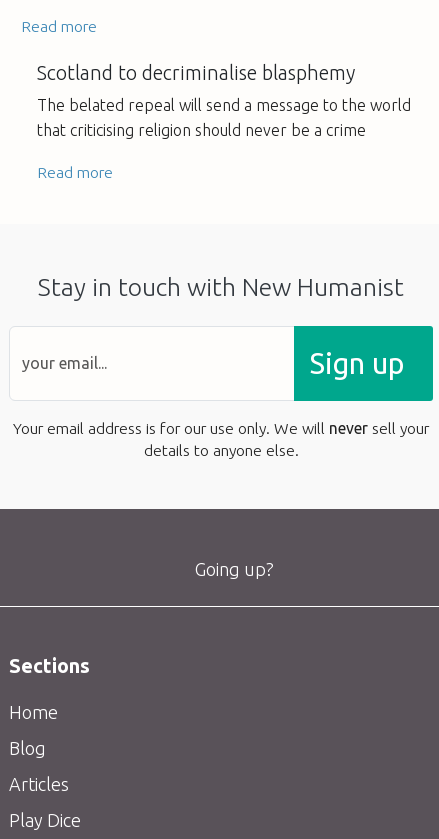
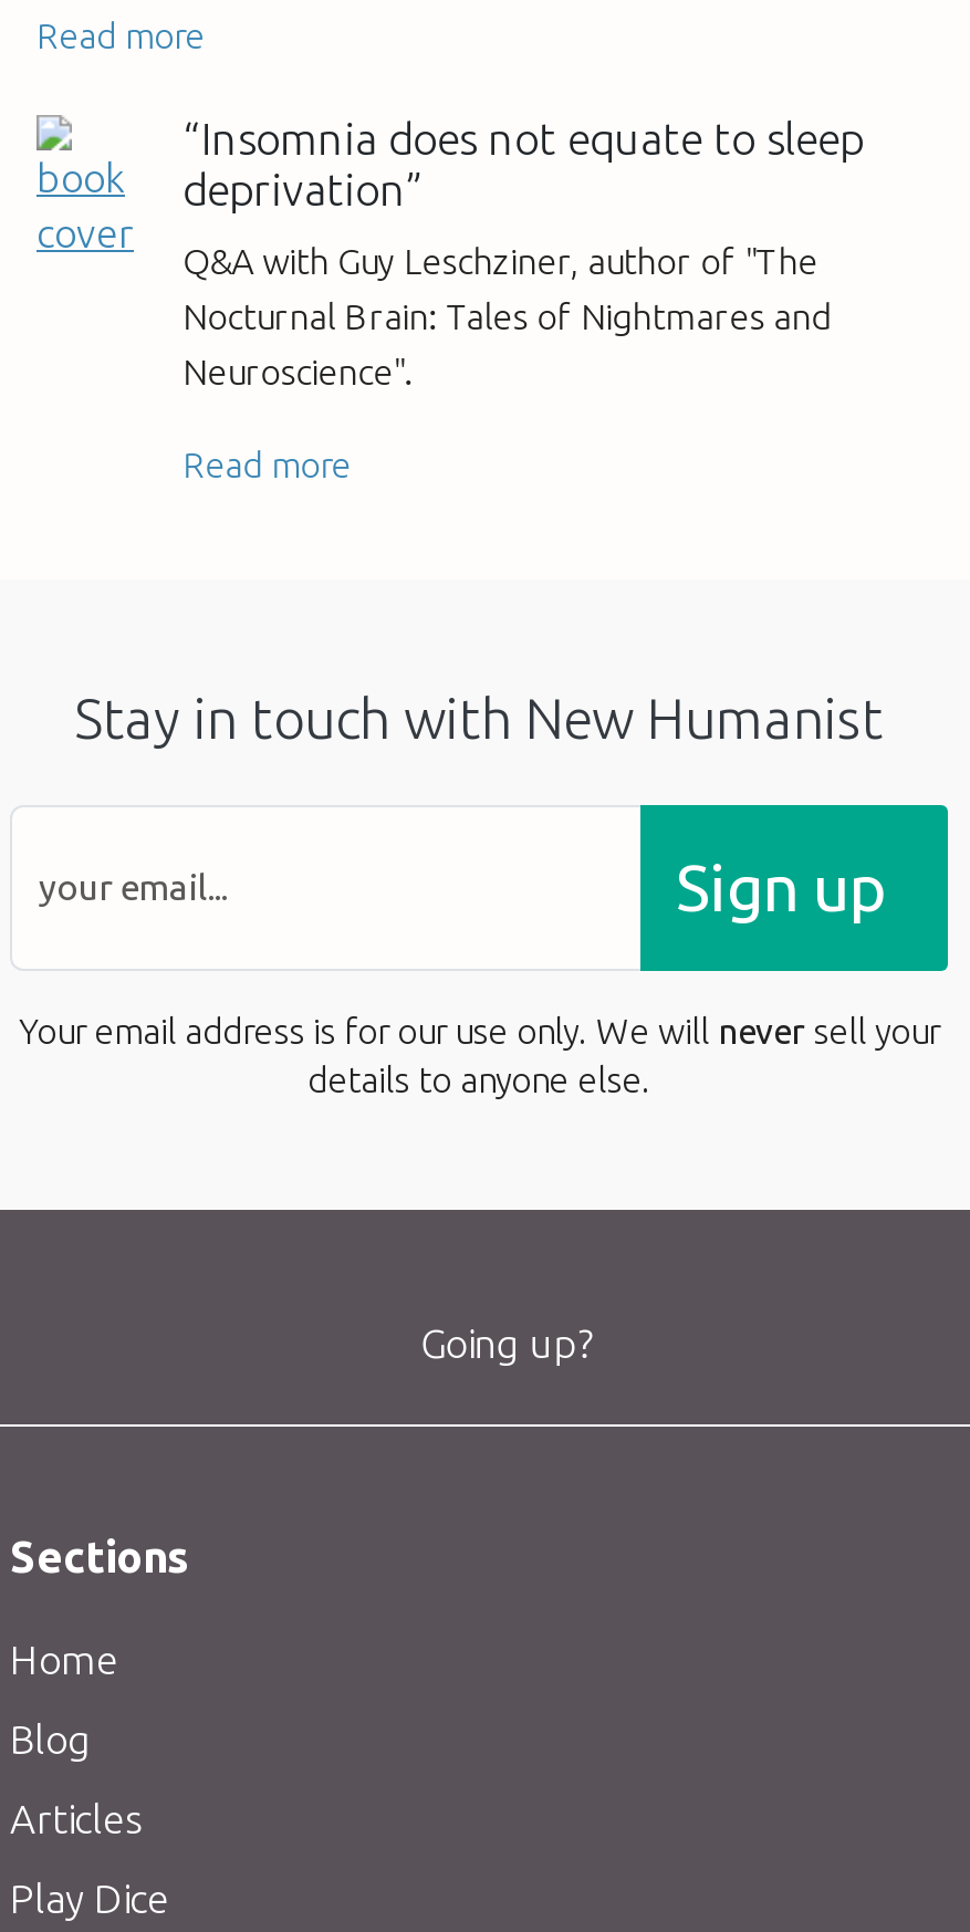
- Scotland to decriminalise blasphemy
+ “Insomnia does not equate to sleep
+ deprivation”

- The belated repeal will send a message to the world
- that criticising religion should never be a crime
+ Q&A with Guy Leschziner, author of "The
+ Nocturnal Brain: Tales of Nightmares and
+ Neuroscience".
